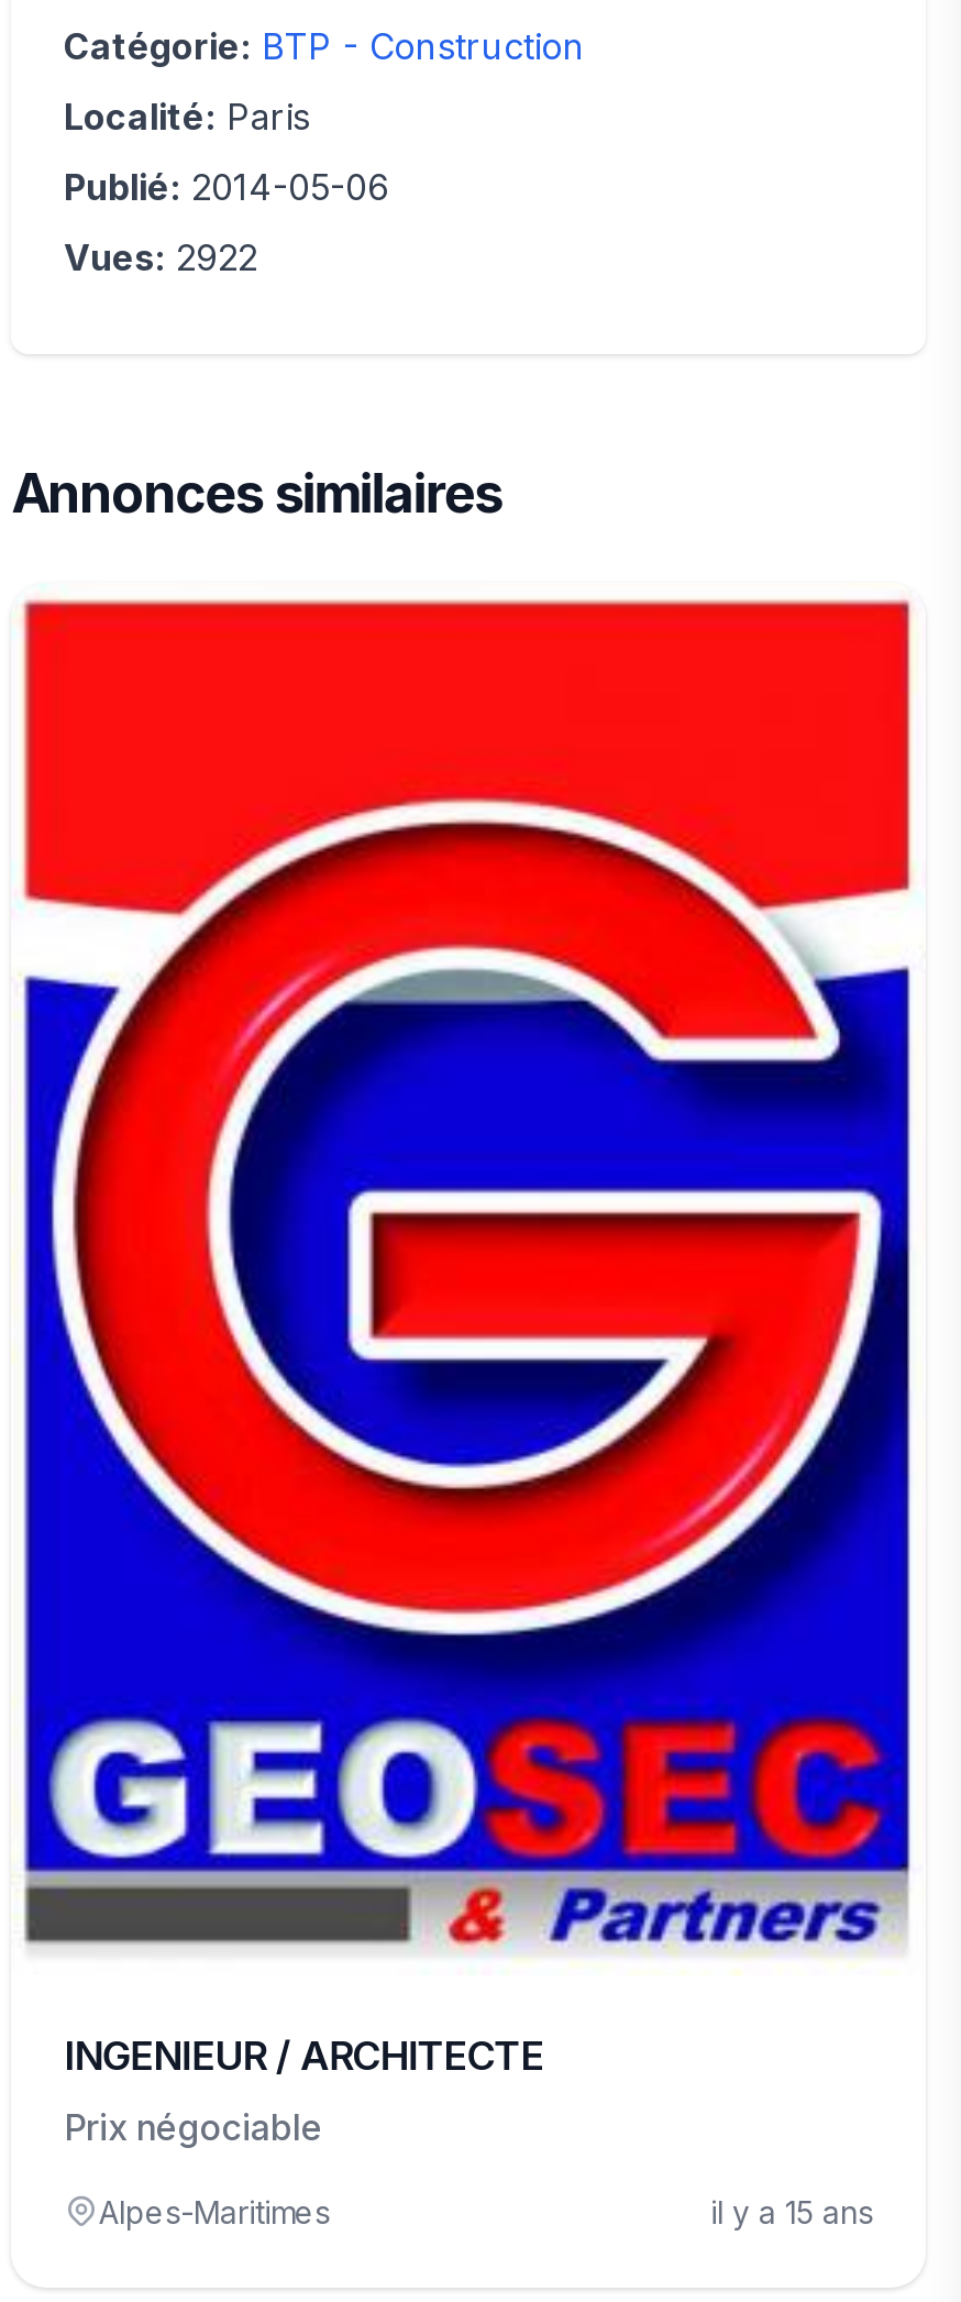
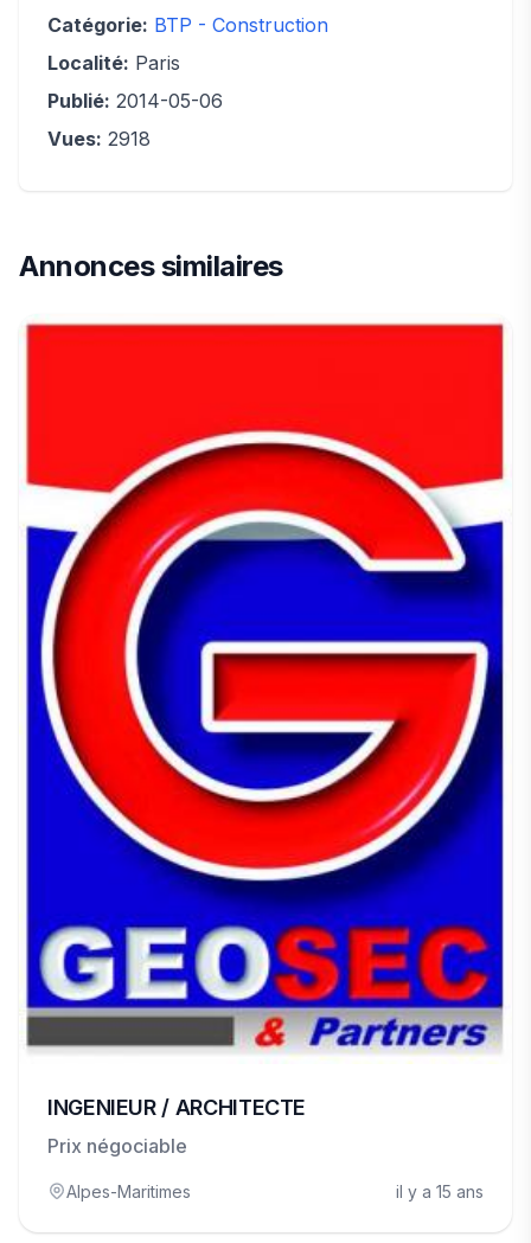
- Vues: 2922
+ Vues: 2918
